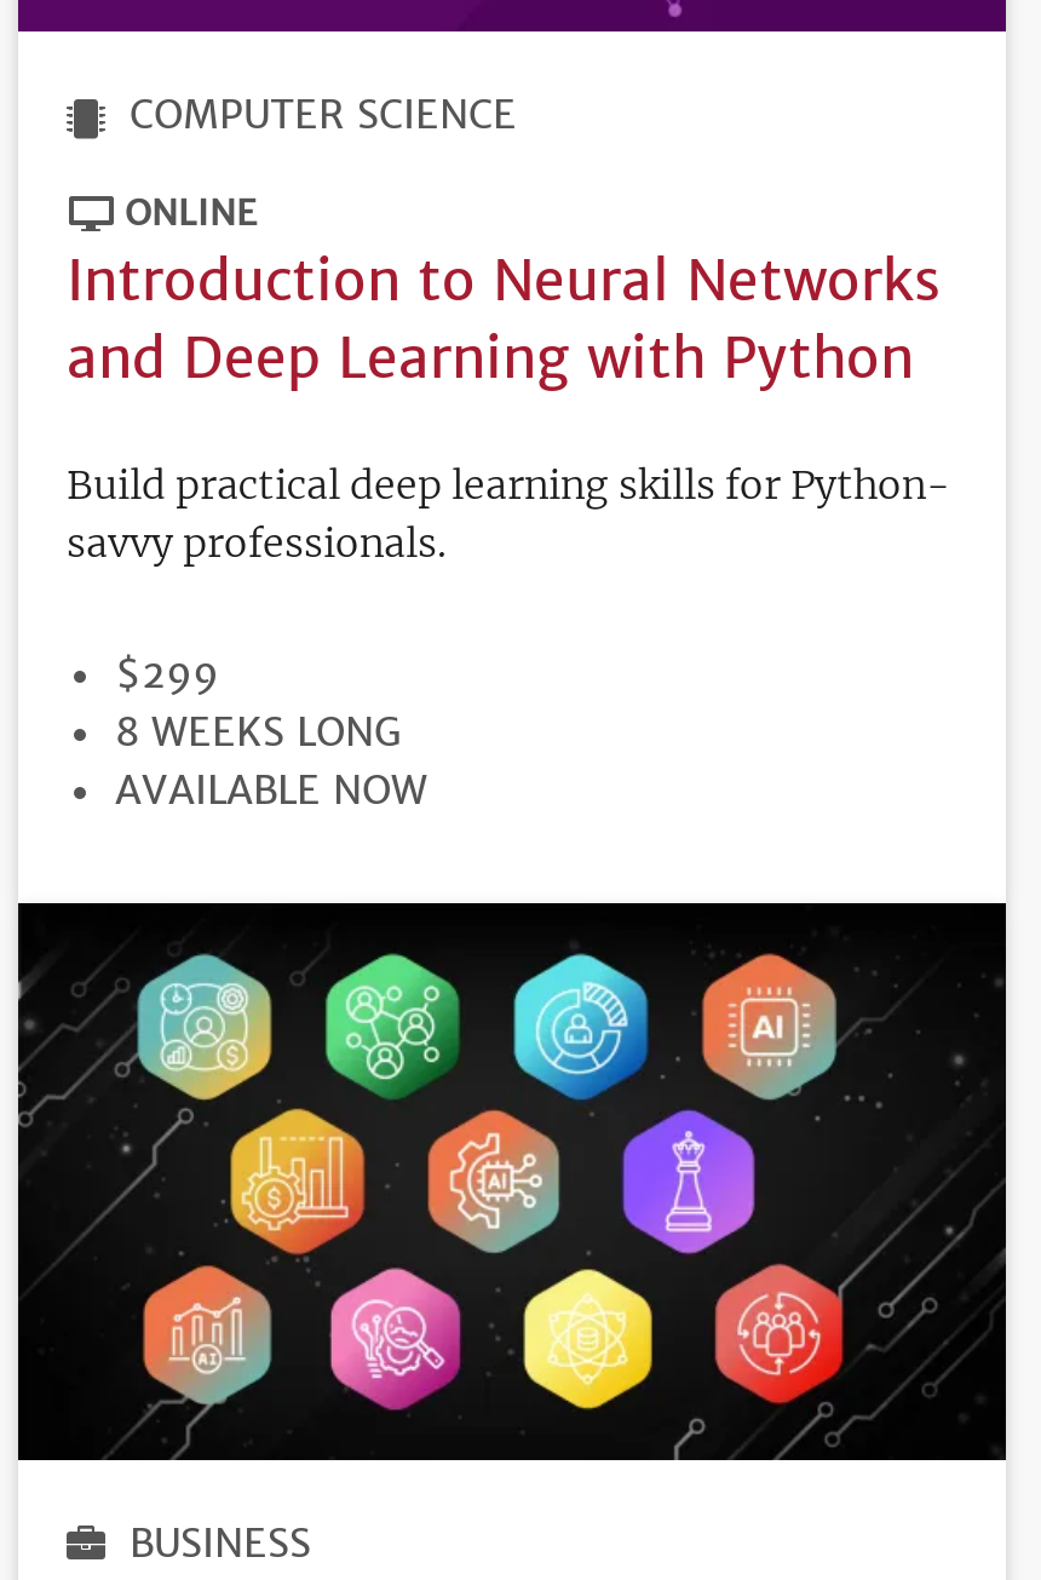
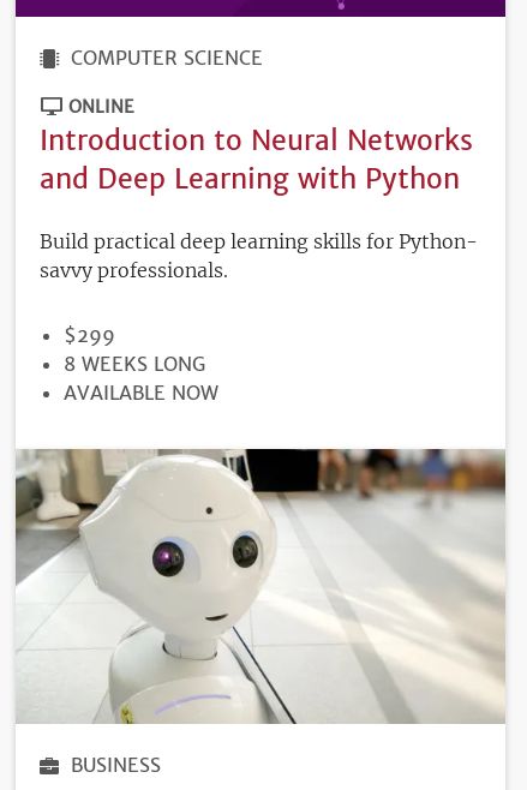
- [image]
+ [image]
